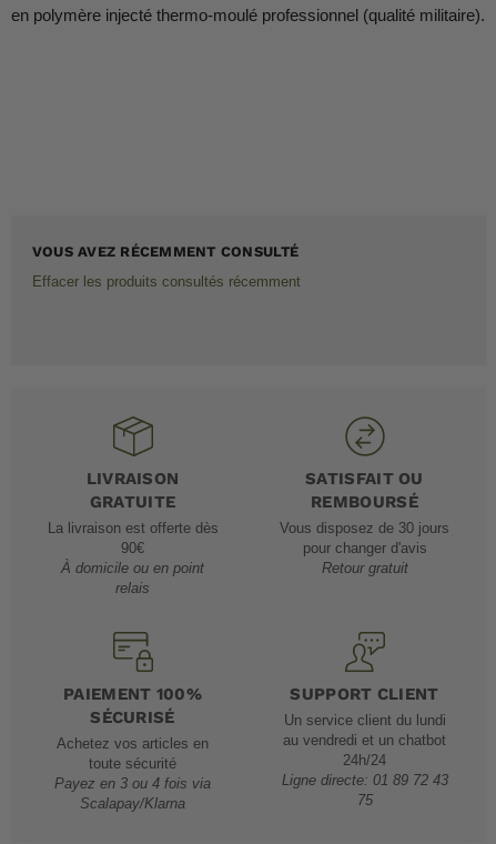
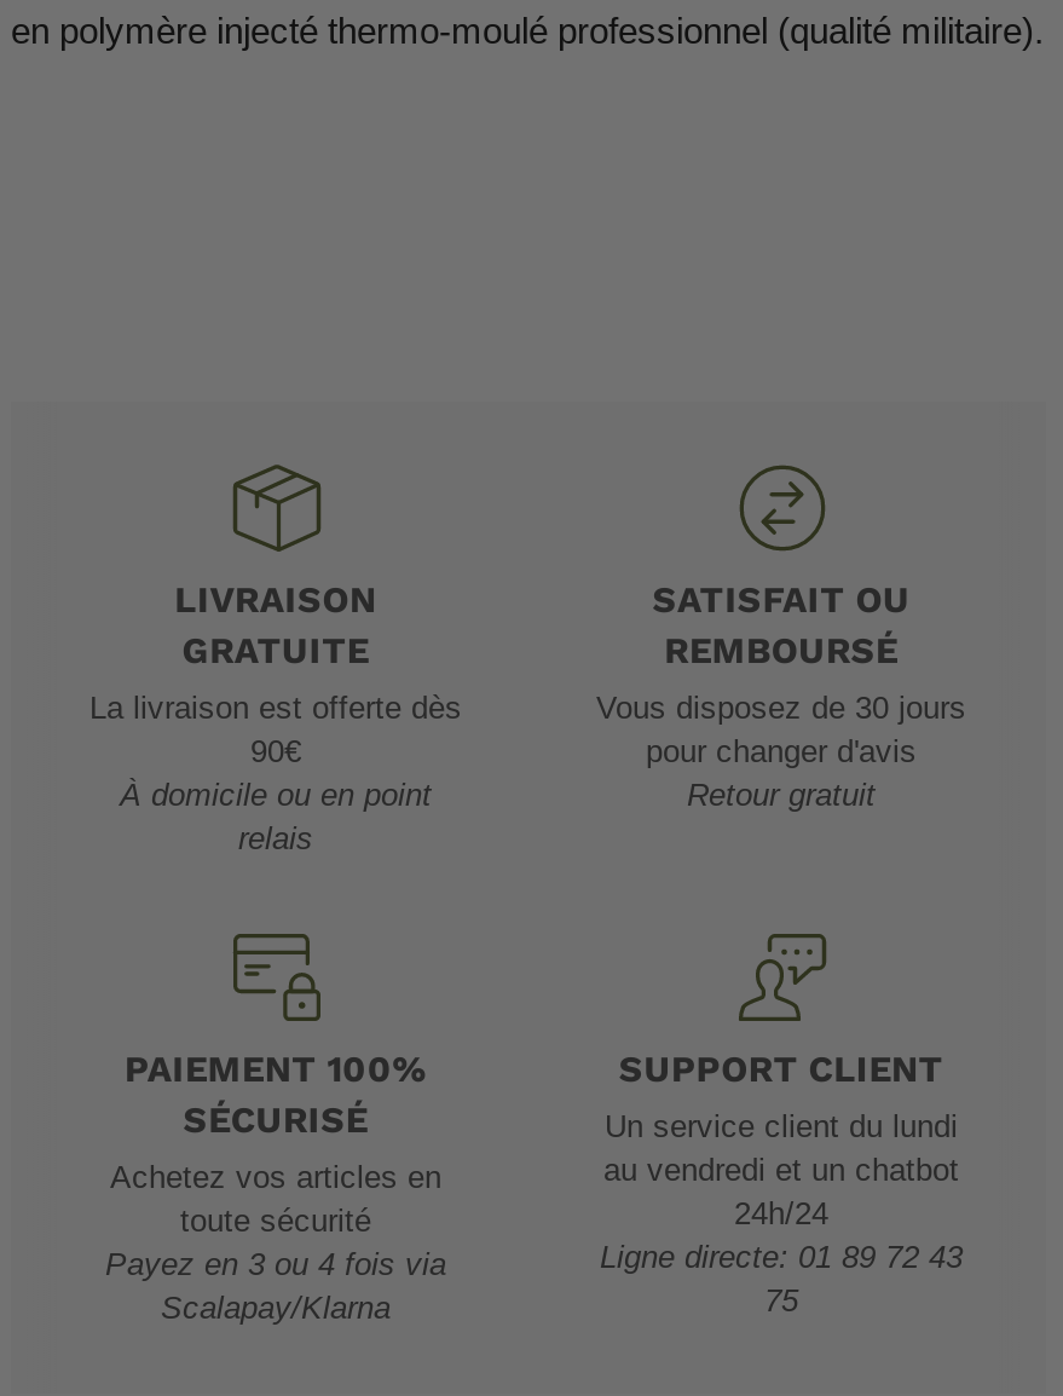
- VOUS AVEZ RÉCEMMENT CONSULTÉ
- Effacer les produits consultés récemment
